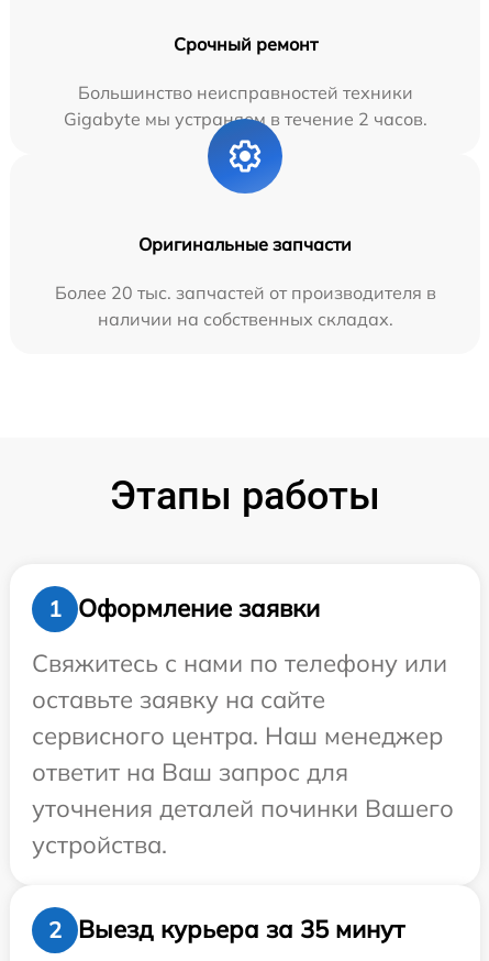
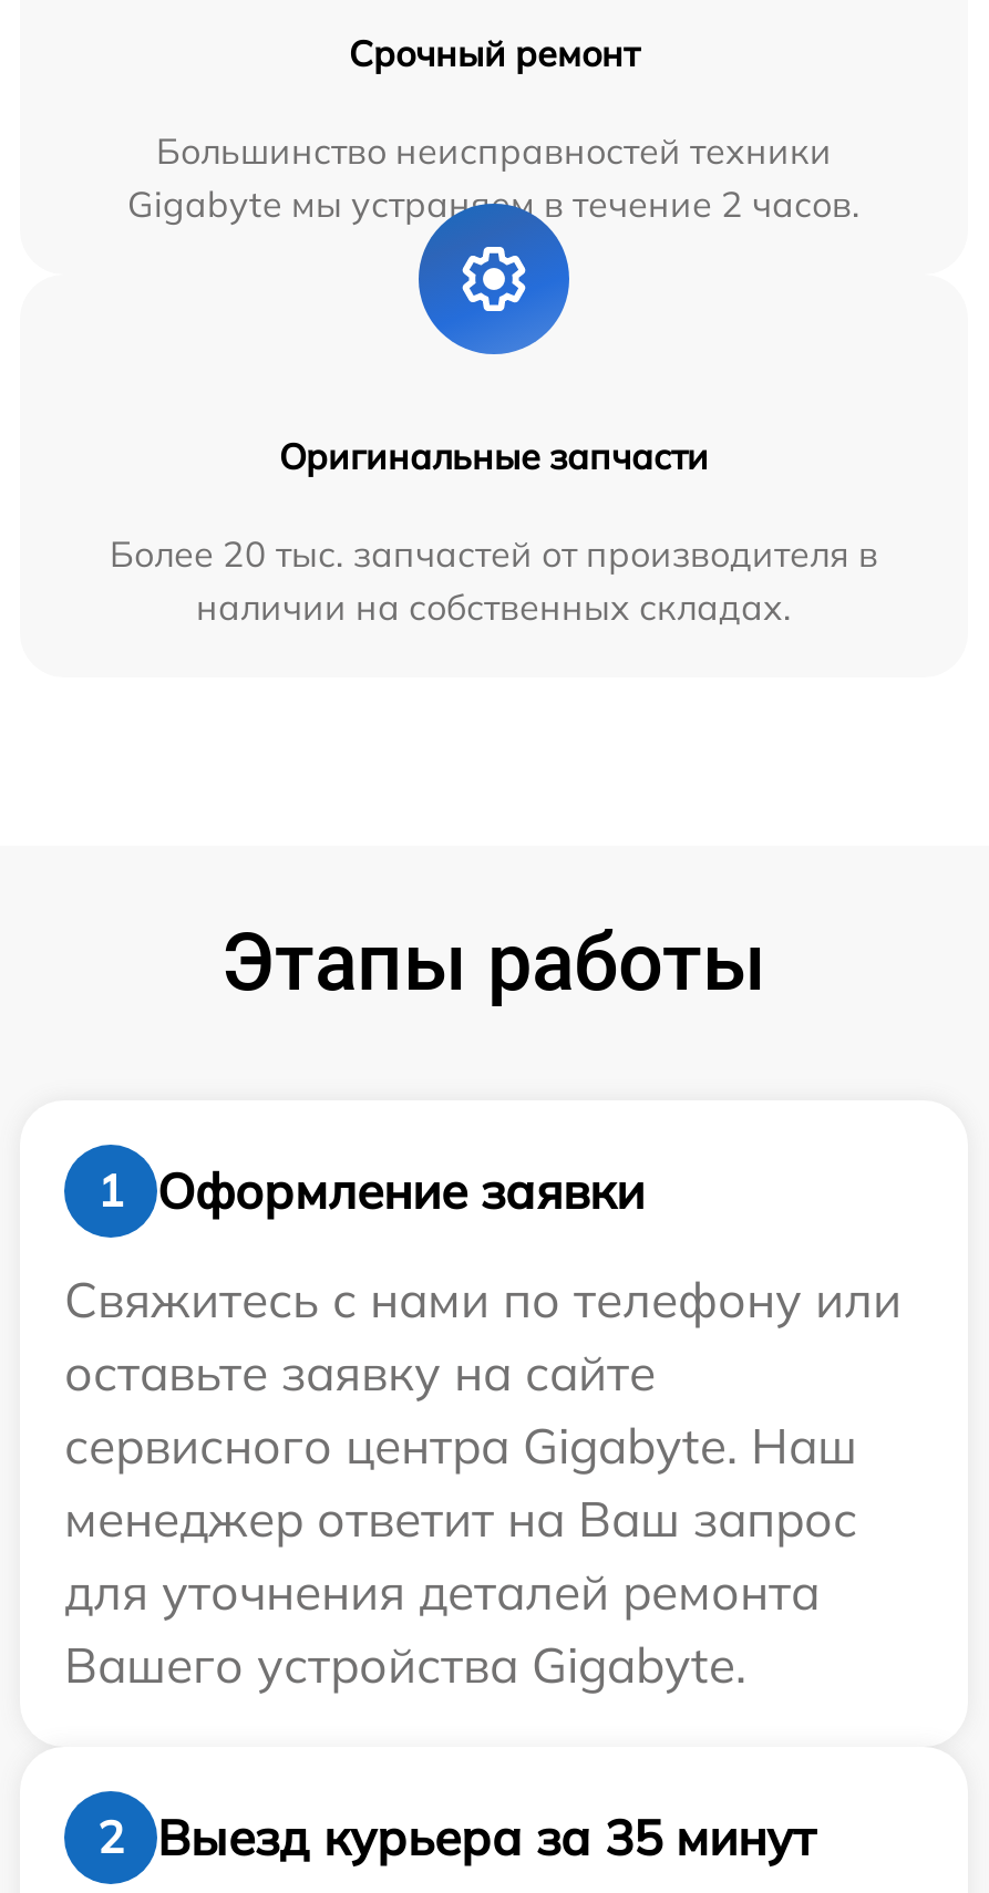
- сервисного центра. Наш менеджер
- ответит на Ваш запрос для
- уточнения деталей починки Вашего
- устройства.
+ сервисного центра Gigabyte. Наш
+ менеджер ответит на Ваш запрос
+ для уточнения деталей ремонта
+ Вашего устройства Gigabyte.
